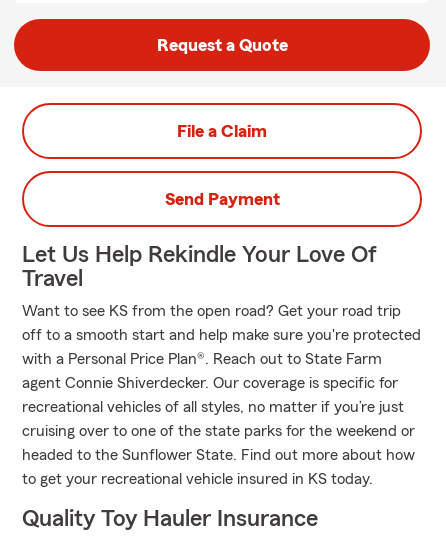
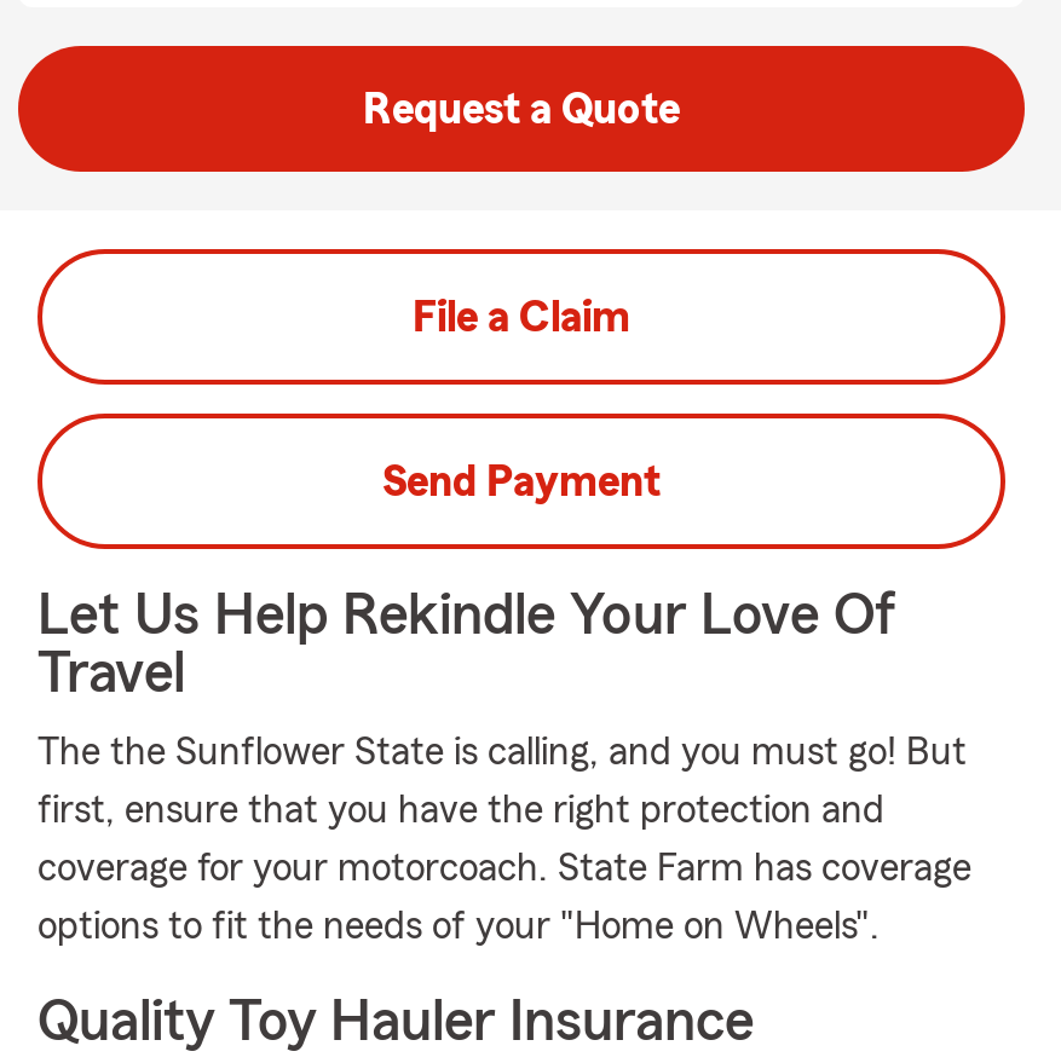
- Want to see KS from the open road? Get your road trip
- off to a smooth start and help make sure you're protected
- with a Personal Price Plan®. Reach out to State Farm
- agent Connie Shiverdecker. Our coverage is specific for
- recreational vehicles of all styles, no matter if you’re just
- cruising over to one of the state parks for the weekend or
- headed to the Sunflower State. Find out more about how
- to get your recreational vehicle insured in KS today.
+ The the Sunflower State is calling, and you must go! But
+ first, ensure that you have the right protection and
+ coverage for your motorcoach. State Farm has coverage
+ options to fit the needs of your "Home on Wheels".
